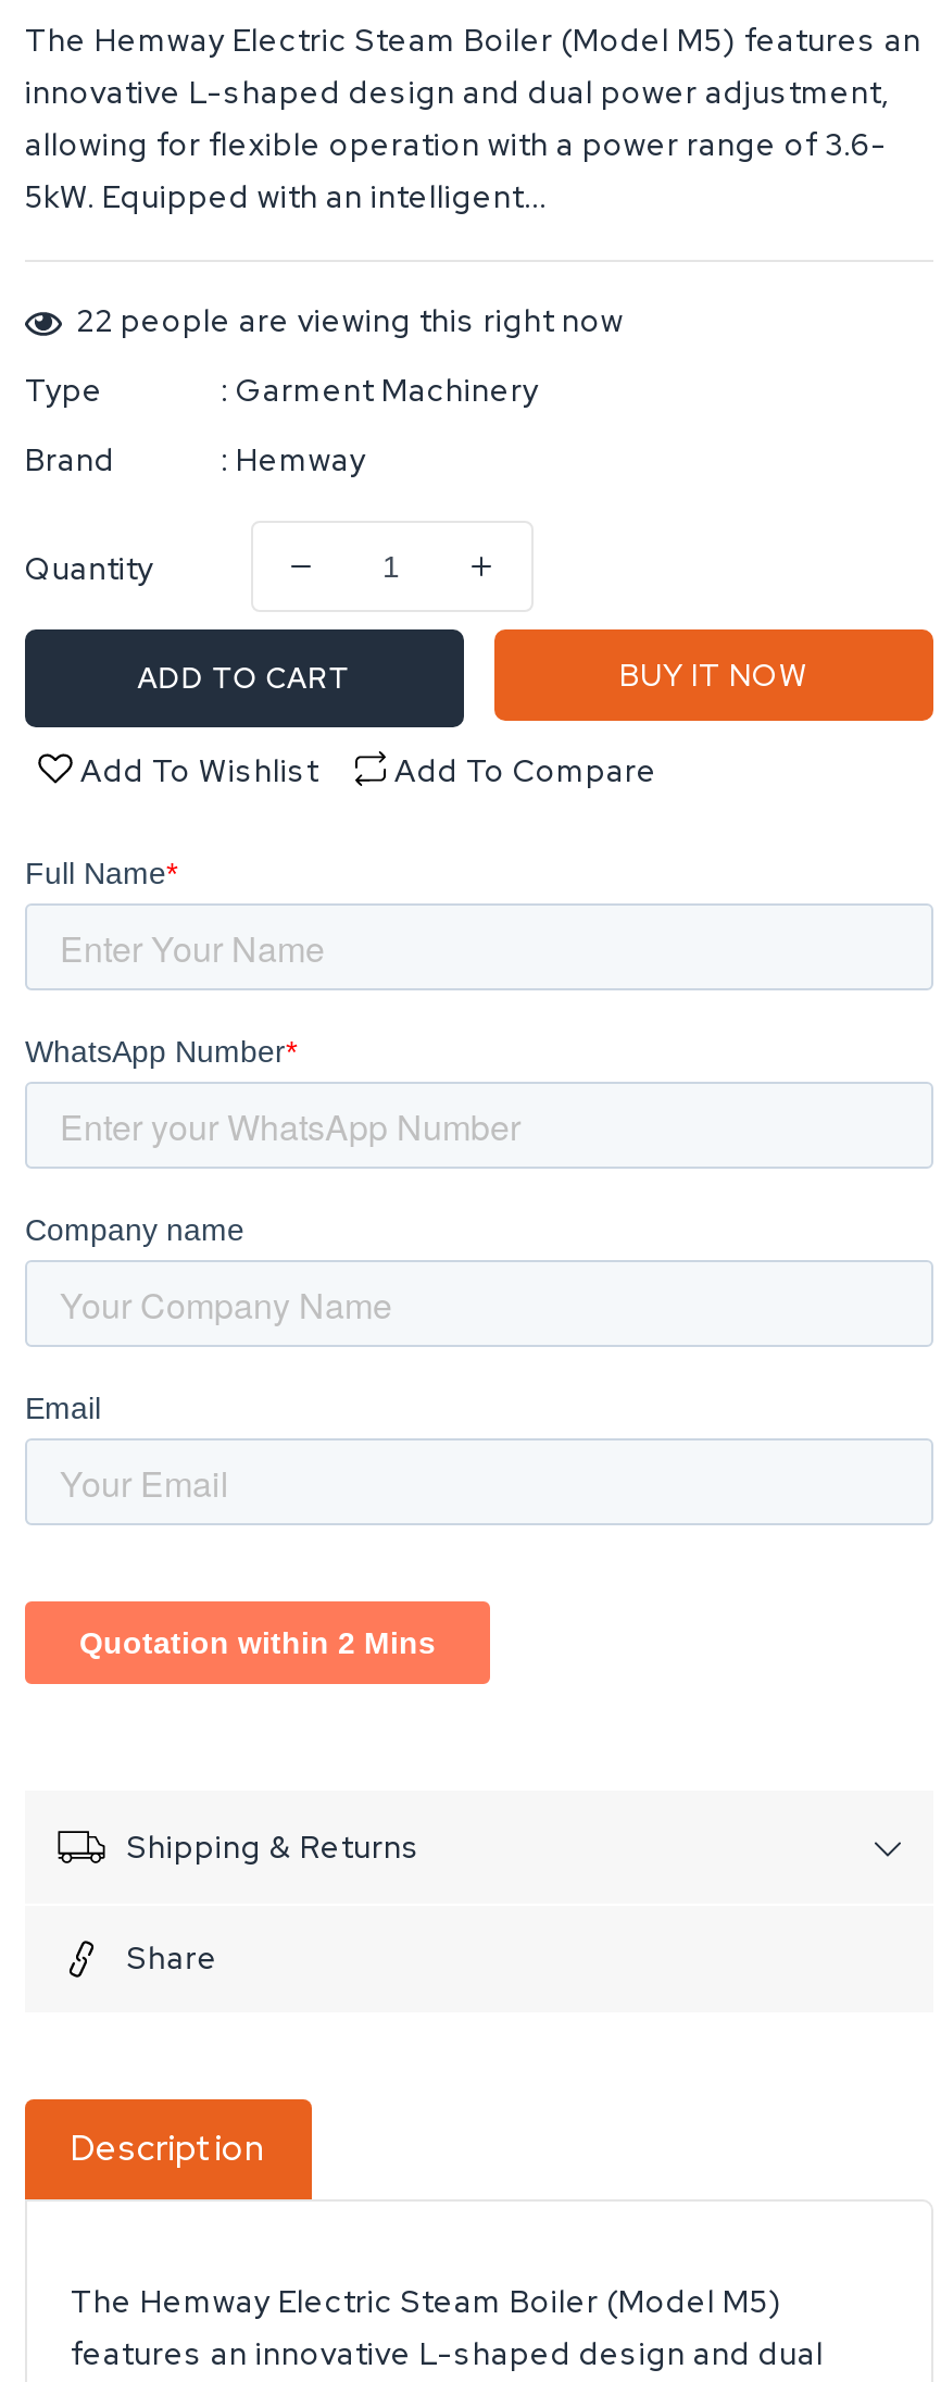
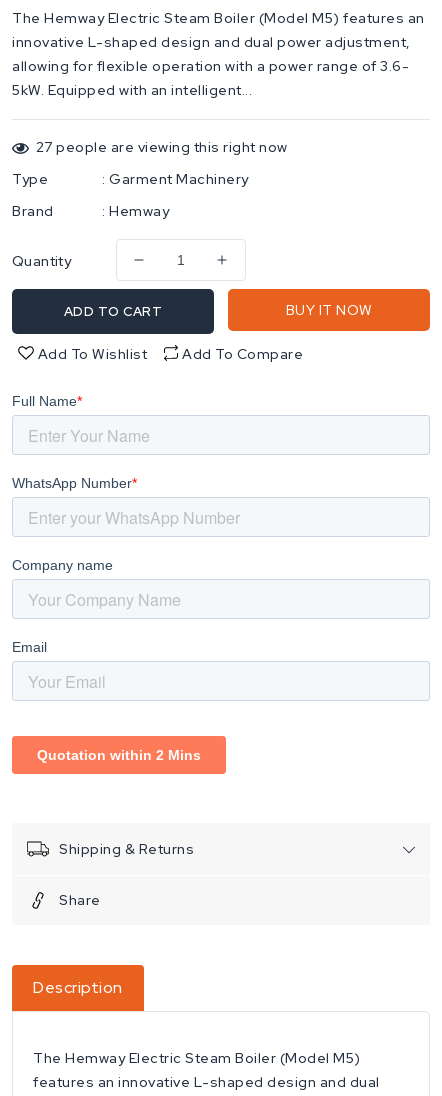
- 22 people are viewing this right now
+ 27 people are viewing this right now
